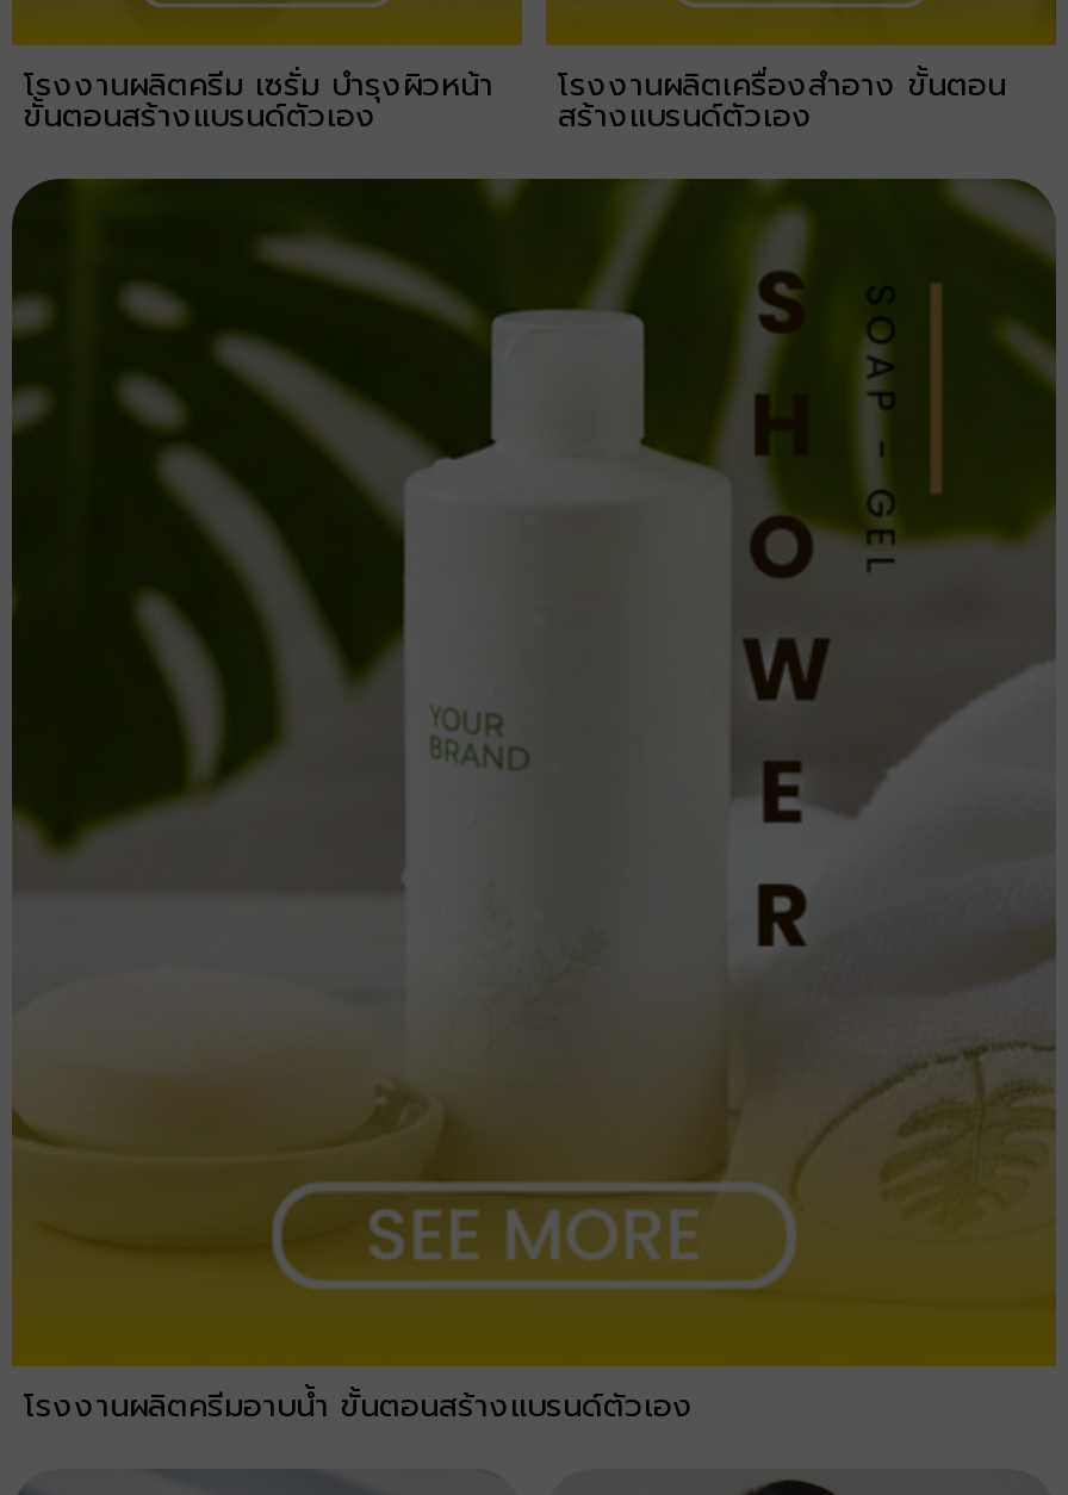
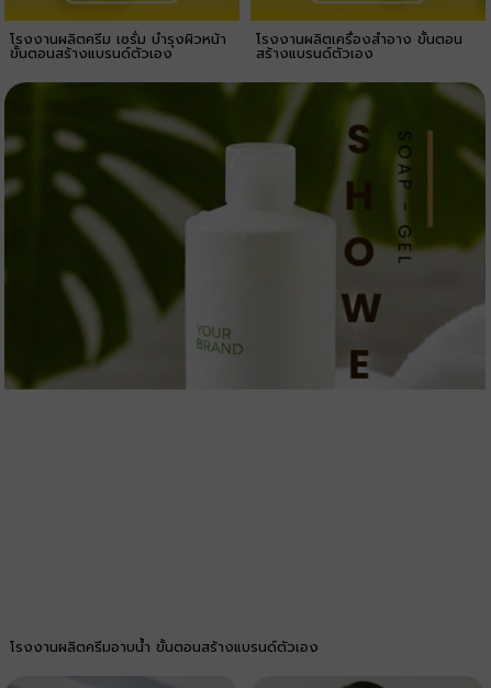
- [image]
